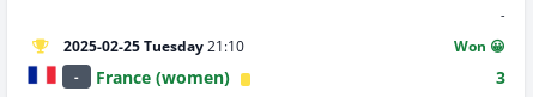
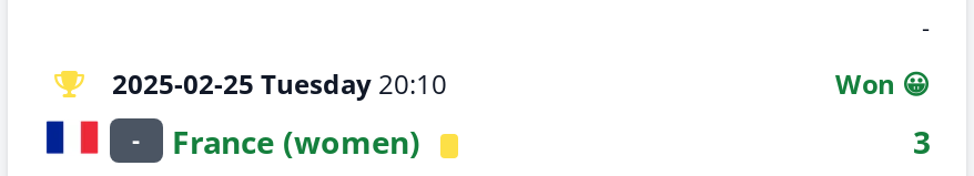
- 2025-02-25 Tuesday 21:10
+ 2025-02-25 Tuesday 20:10
